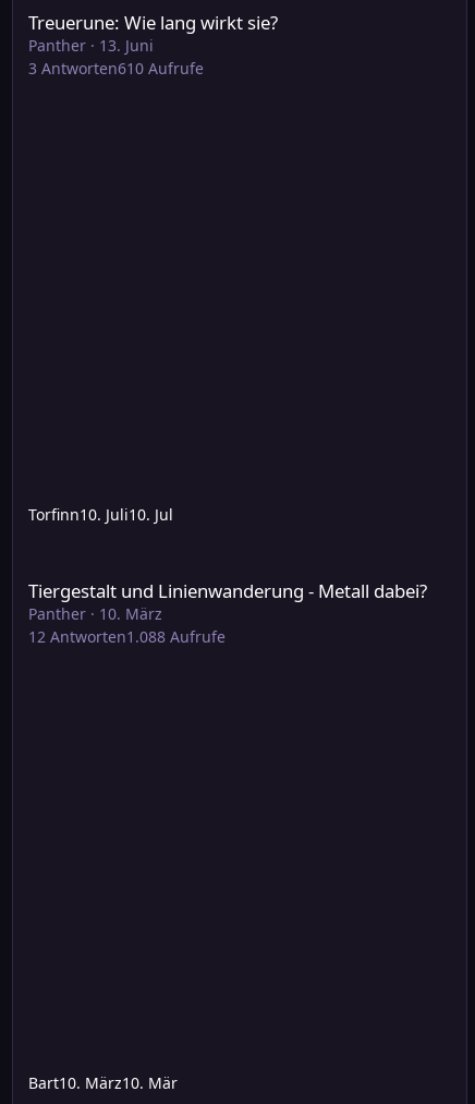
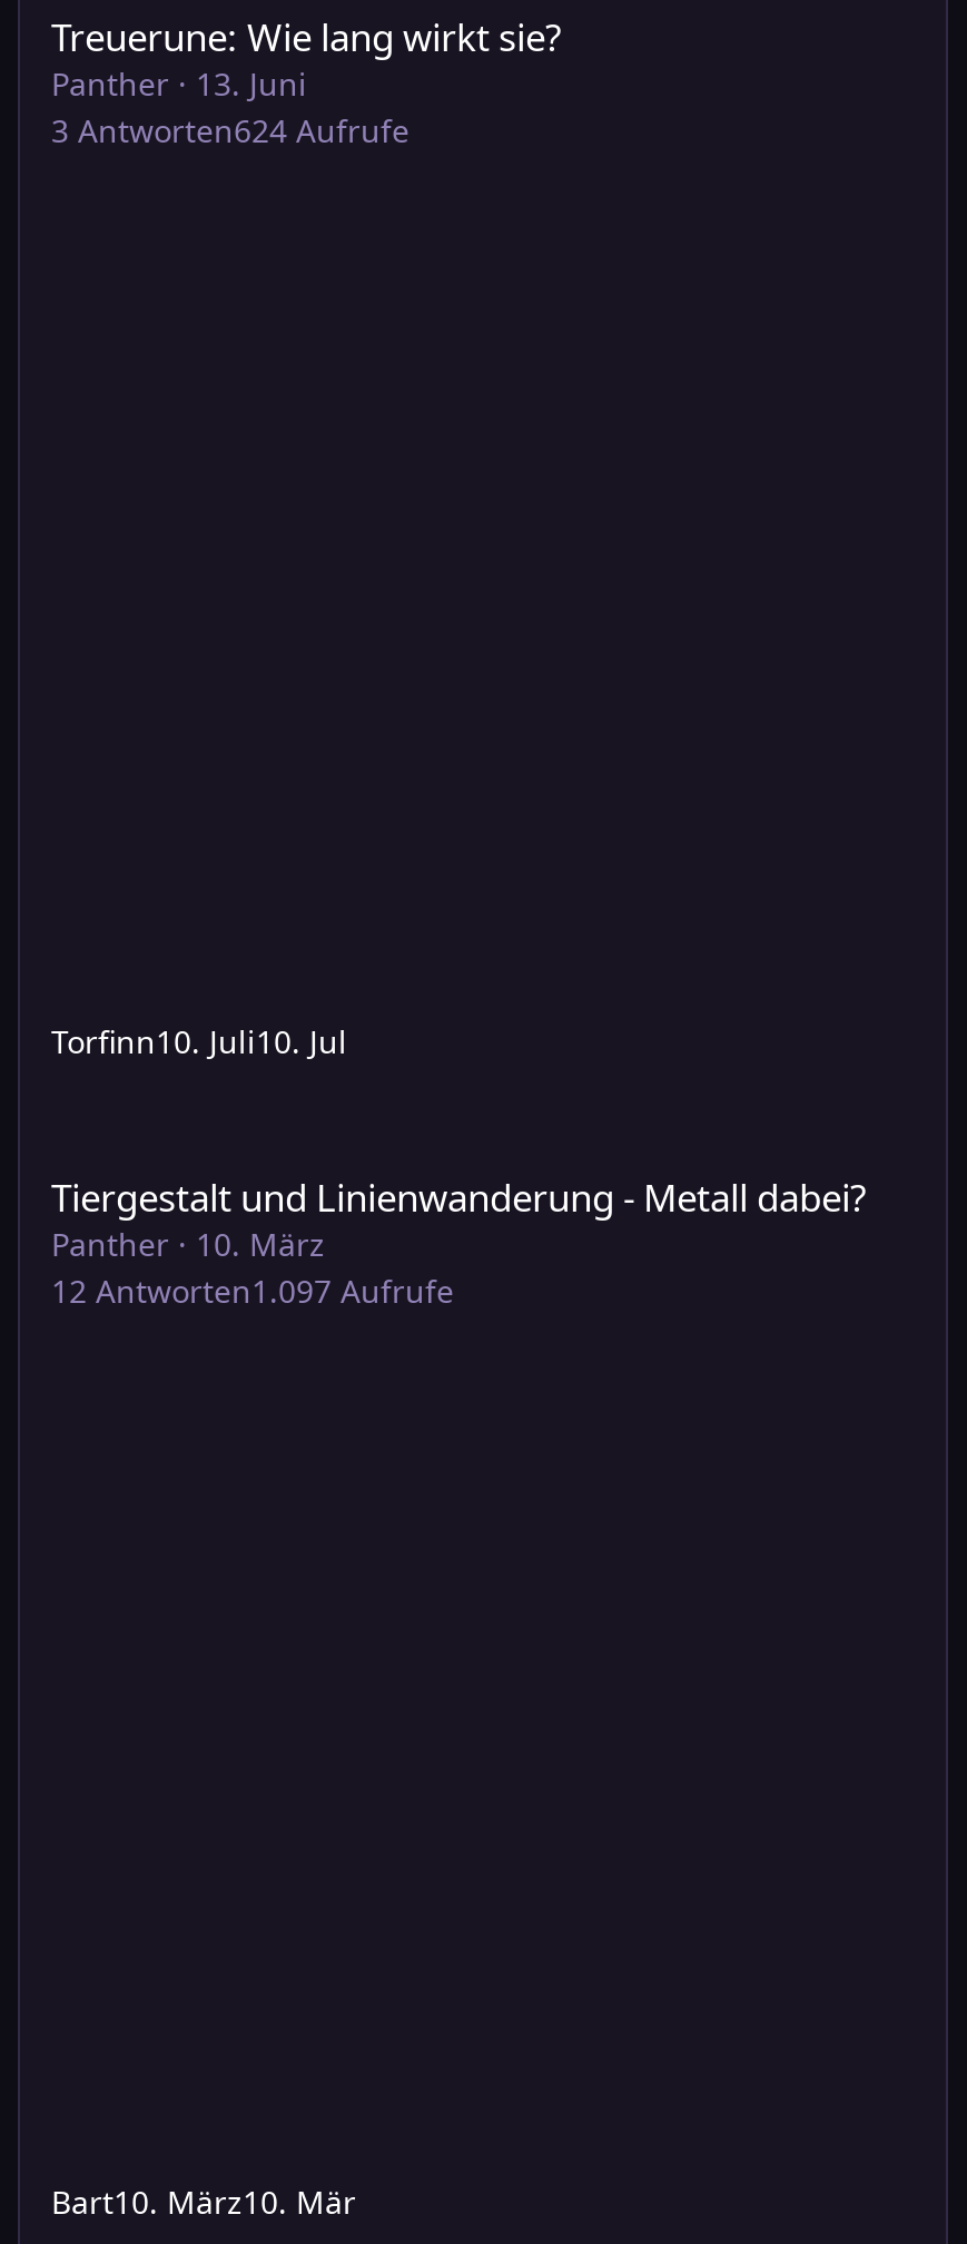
- 3 Antworten610 Aufrufe
+ 3 Antworten624 Aufrufe

- 12 Antworten1.088 Aufrufe
+ 12 Antworten1.097 Aufrufe
